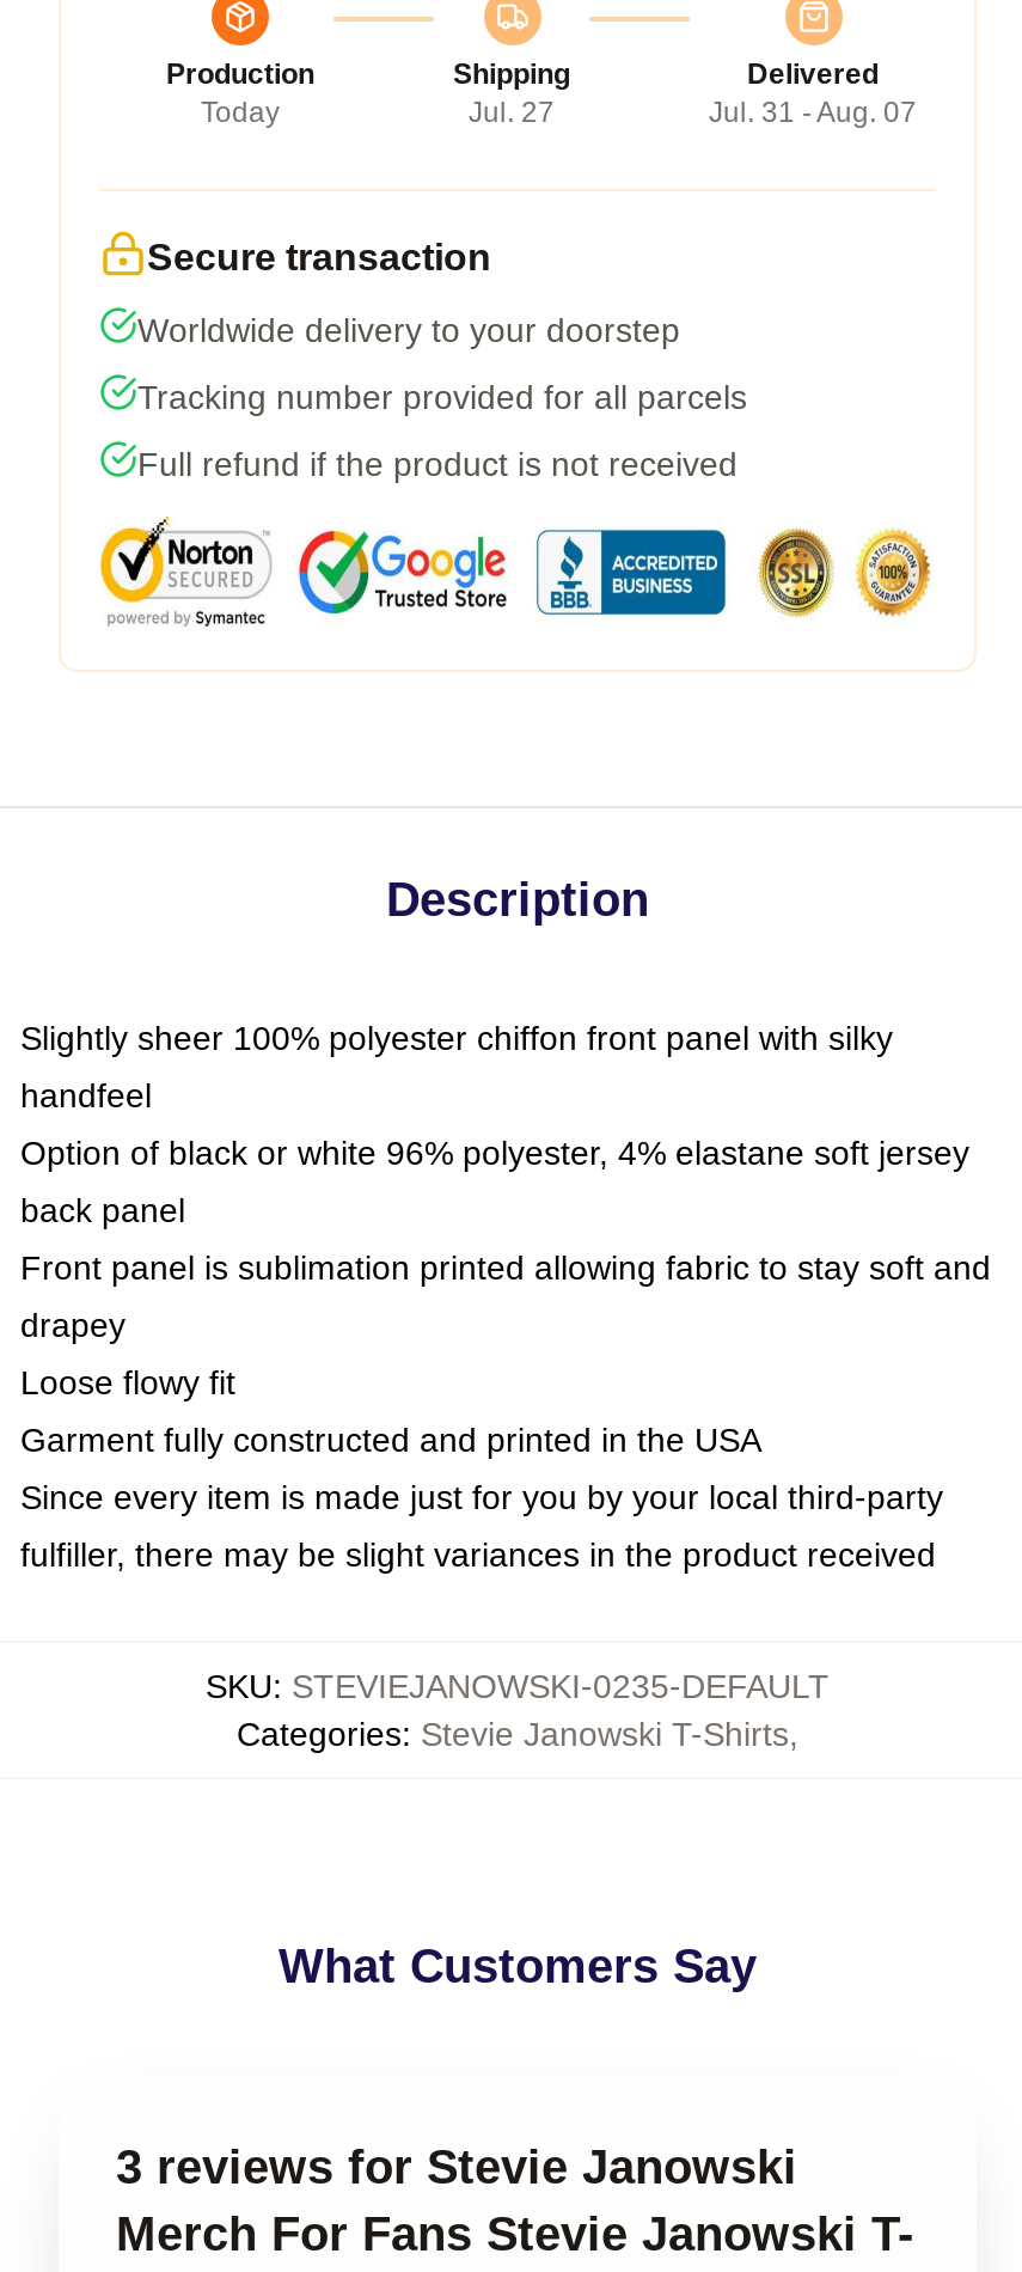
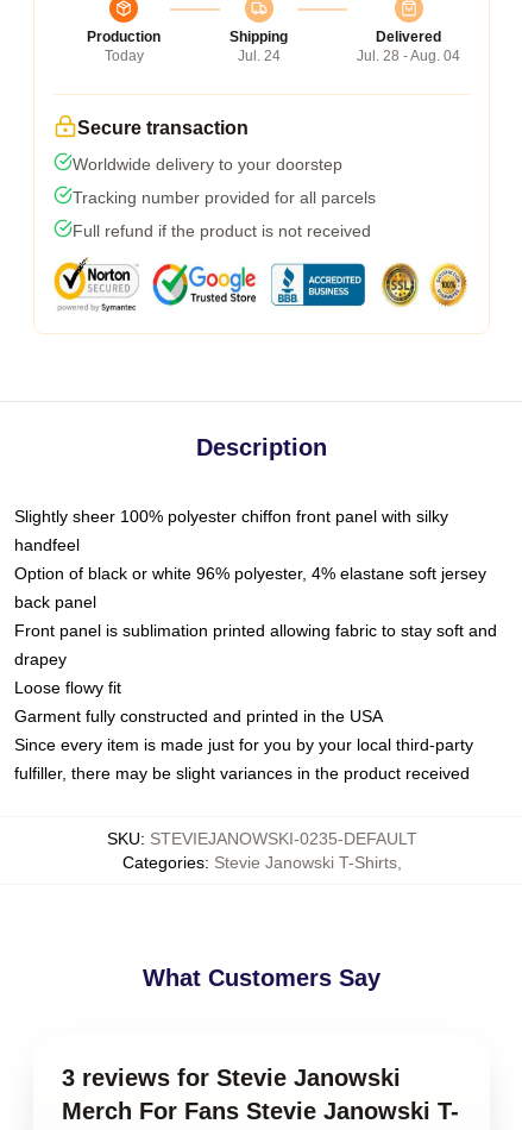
- Jul. 27
+ Jul. 24

- Jul. 31 - Aug. 07
+ Jul. 28 - Aug. 04
